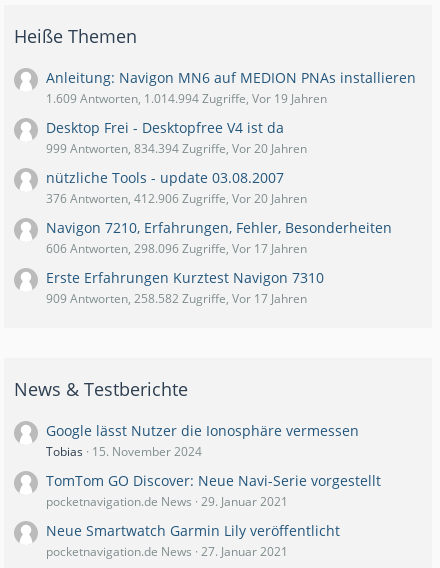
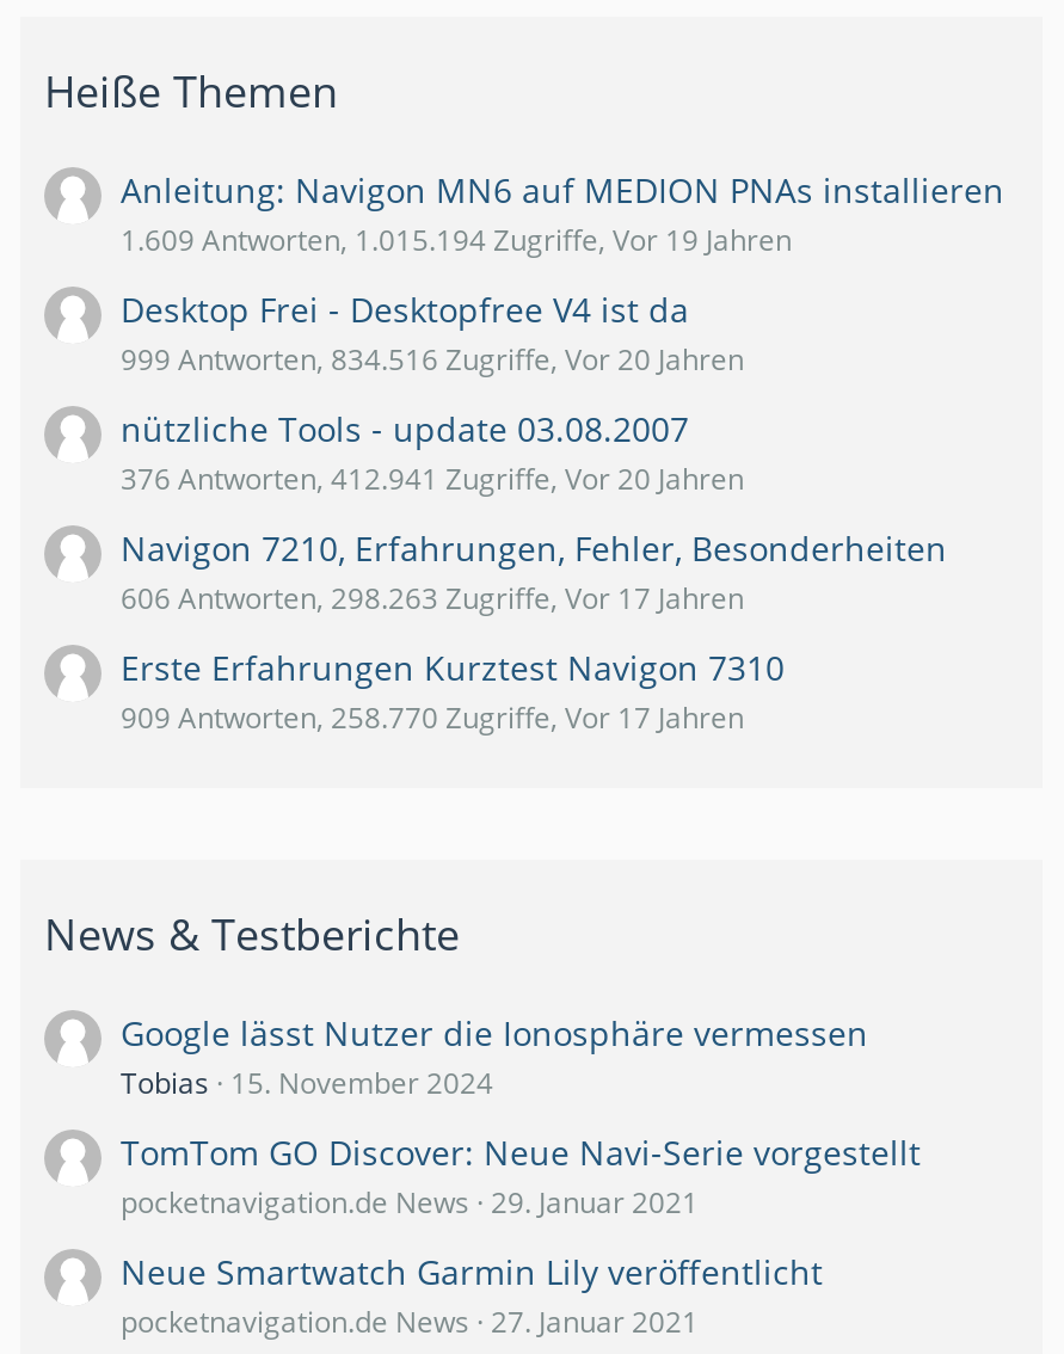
- 1.609 Antworten, 1.014.994 Zugriffe, Vor 19 Jahren
+ 1.609 Antworten, 1.015.194 Zugriffe, Vor 19 Jahren

- 999 Antworten, 834.394 Zugriffe, Vor 20 Jahren
+ 999 Antworten, 834.516 Zugriffe, Vor 20 Jahren

- 376 Antworten, 412.906 Zugriffe, Vor 20 Jahren
+ 376 Antworten, 412.941 Zugriffe, Vor 20 Jahren

- 606 Antworten, 298.096 Zugriffe, Vor 17 Jahren
+ 606 Antworten, 298.263 Zugriffe, Vor 17 Jahren

- 909 Antworten, 258.582 Zugriffe, Vor 17 Jahren
+ 909 Antworten, 258.770 Zugriffe, Vor 17 Jahren
